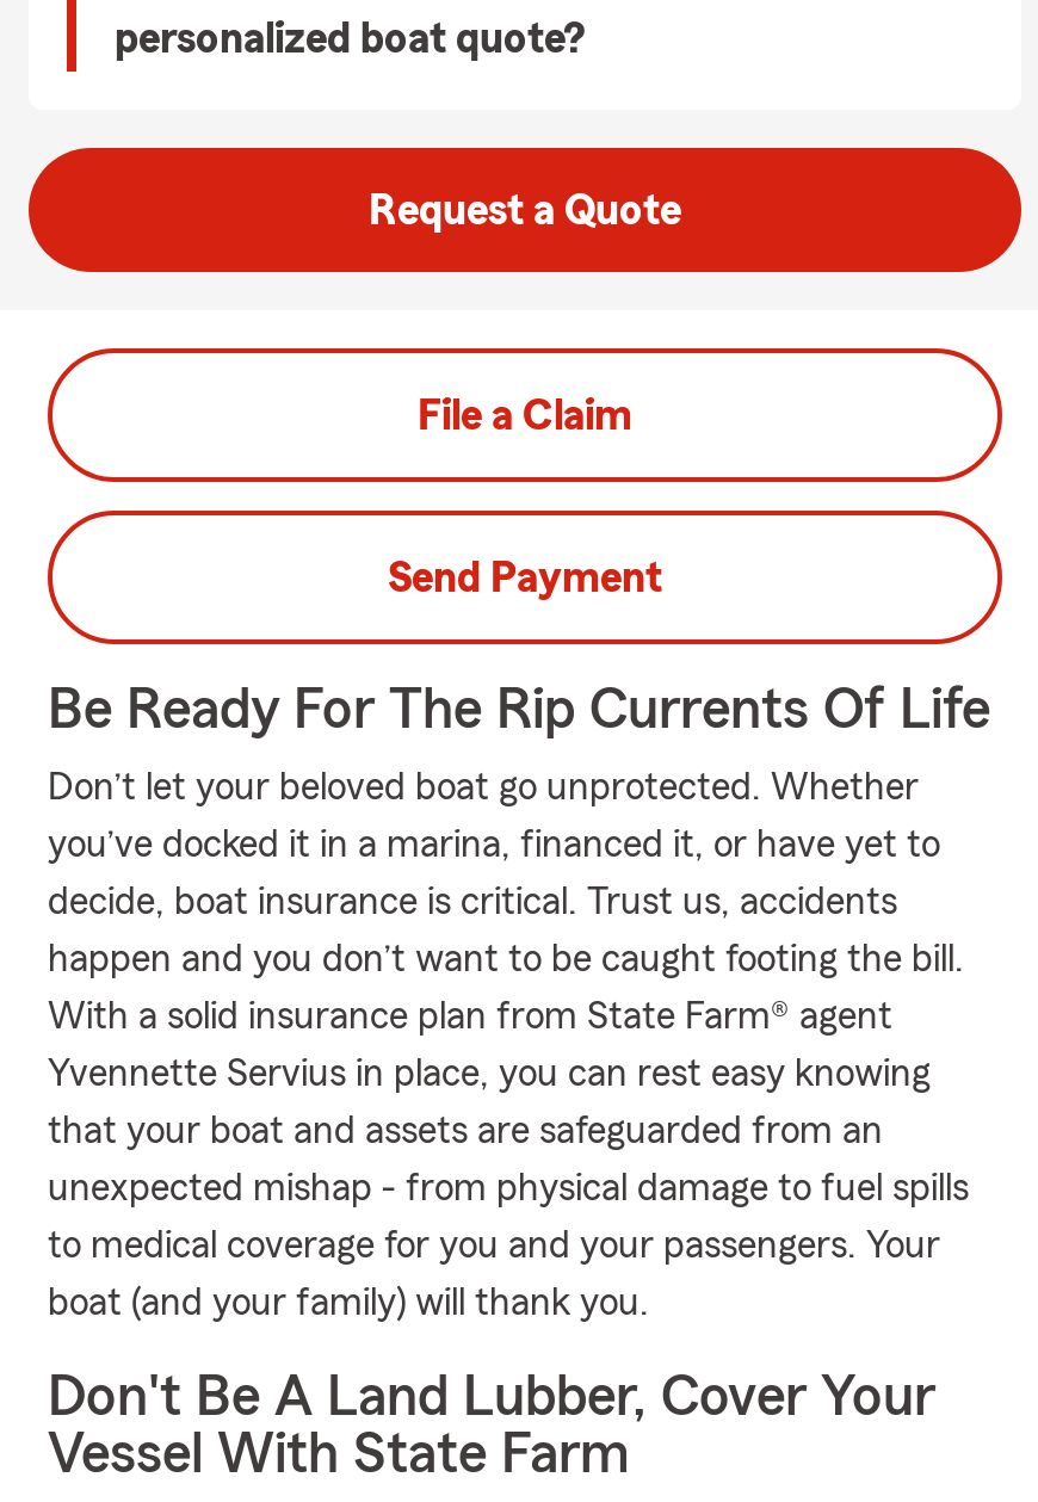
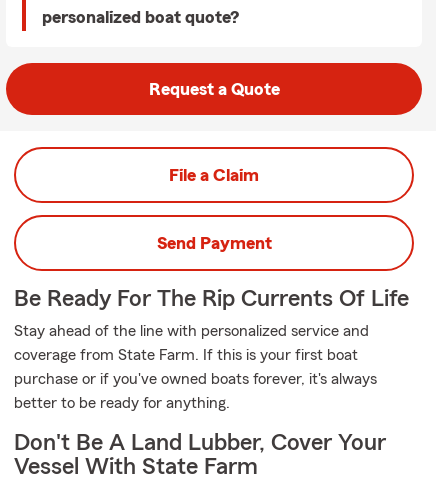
- Don’t let your beloved boat go unprotected. Whether
- you’ve docked it in a marina, financed it, or have yet to
- decide, boat insurance is critical. Trust us, accidents
- happen and you don’t want to be caught footing the bill.
- With a solid insurance plan from State Farm® agent
- Yvennette Servius in place, you can rest easy knowing
- that your boat and assets are safeguarded from an
- unexpected mishap - from physical damage to fuel spills
- to medical coverage for you and your passengers. Your
- boat (and your family) will thank you.
+ Stay ahead of the line with personalized service and
+ coverage from State Farm. If this is your first boat
+ purchase or if you've owned boats forever, it's always
+ better to be ready for anything.
